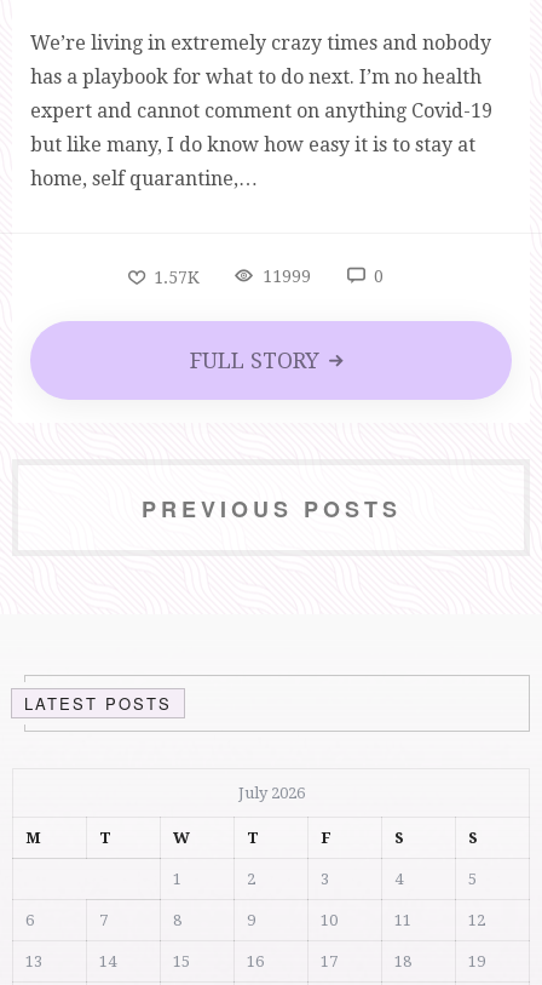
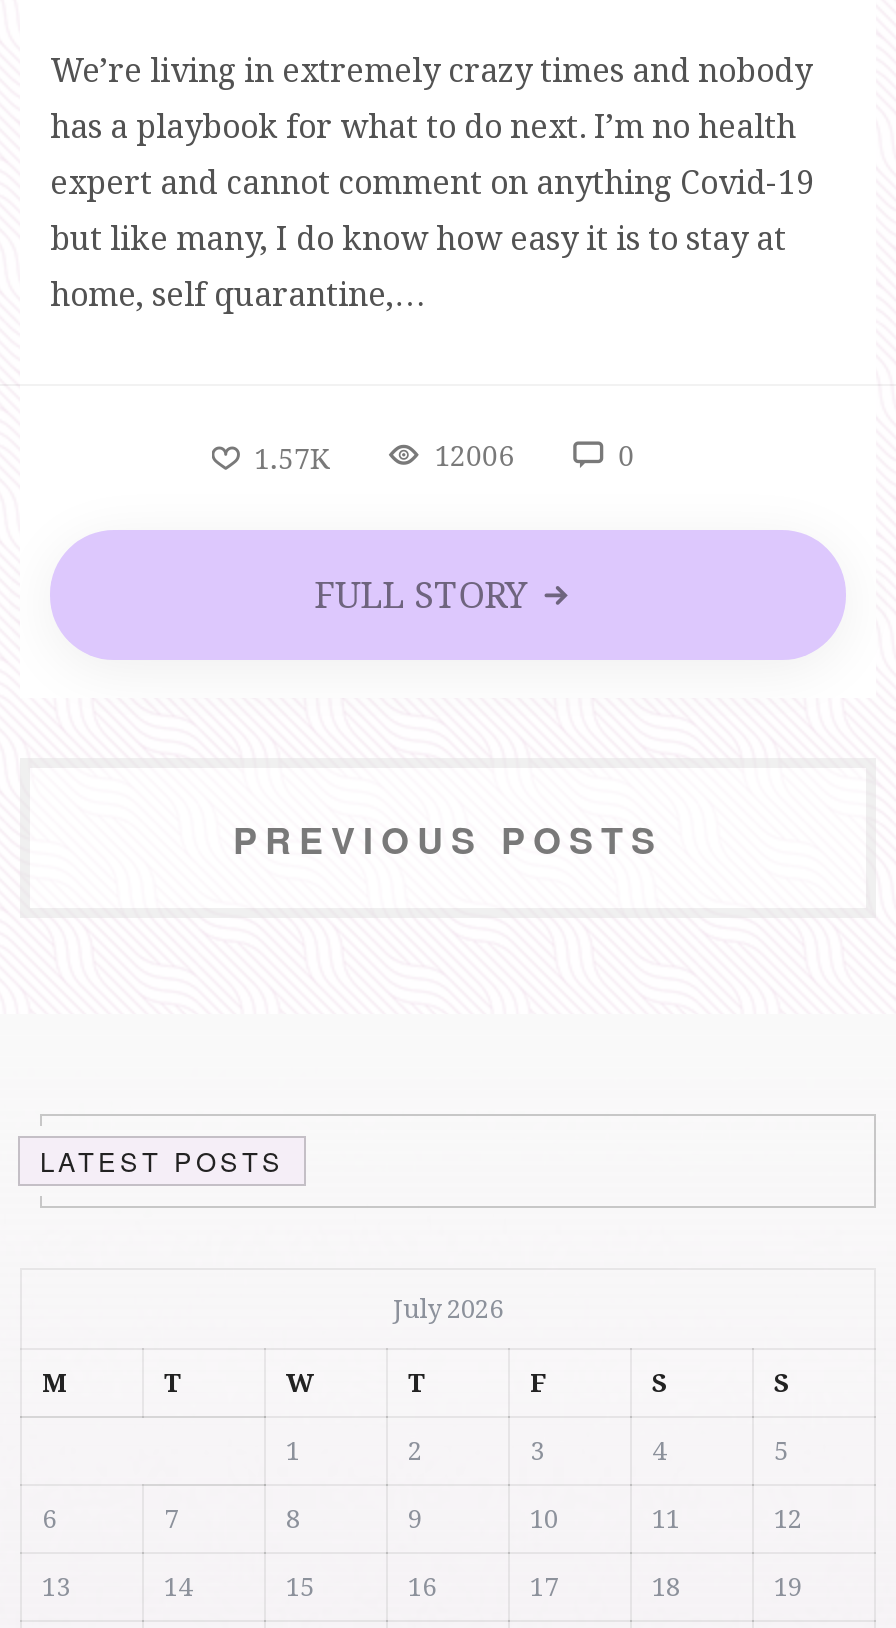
- 11999
+ 12006
